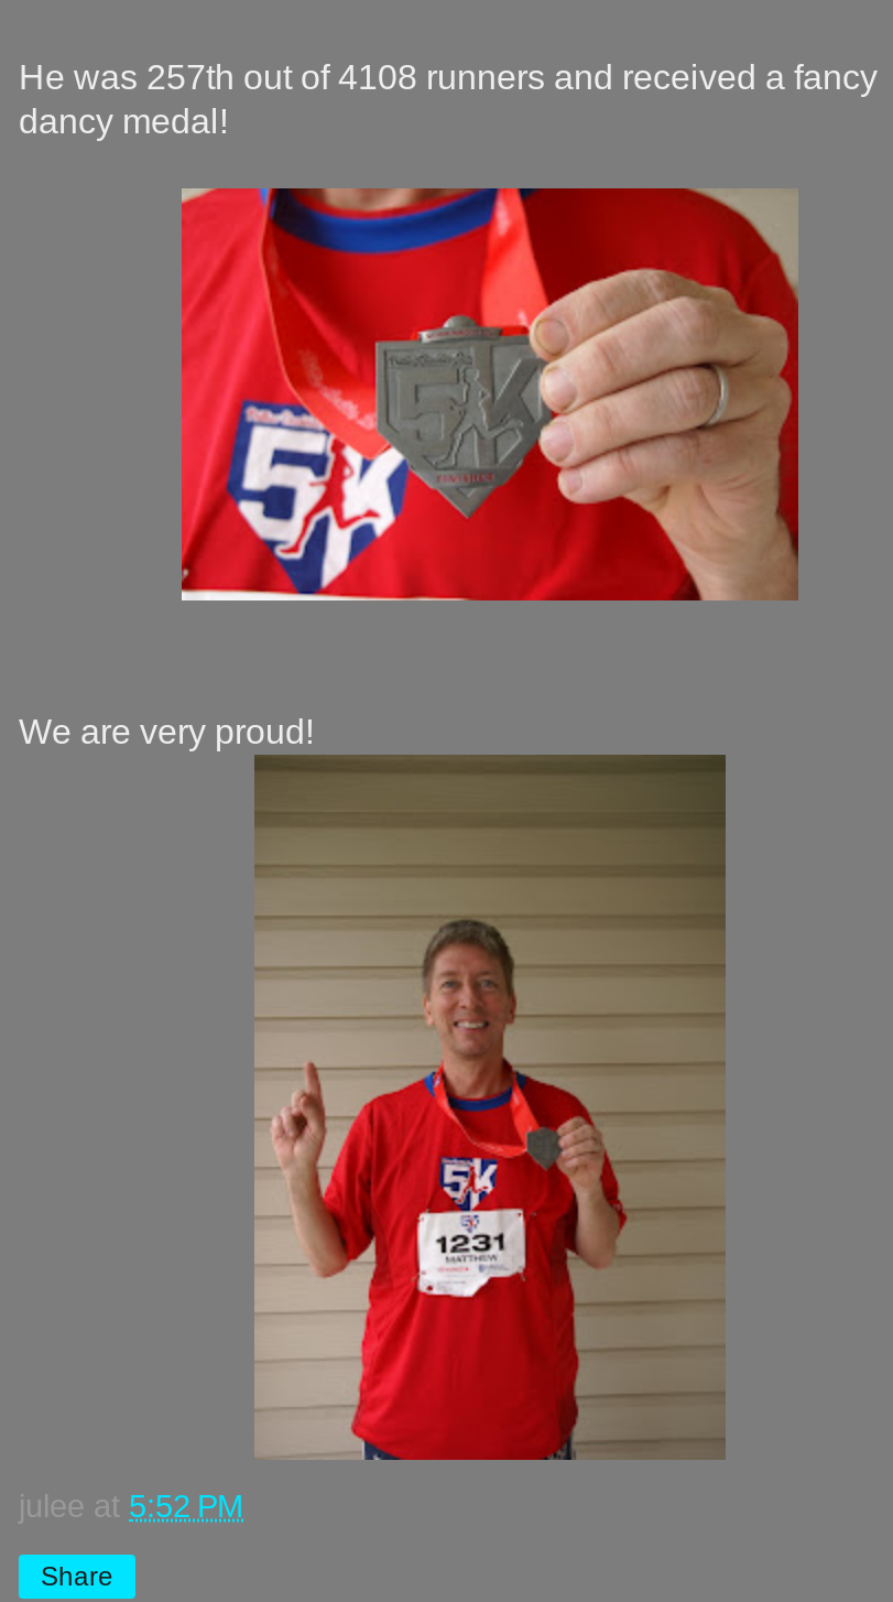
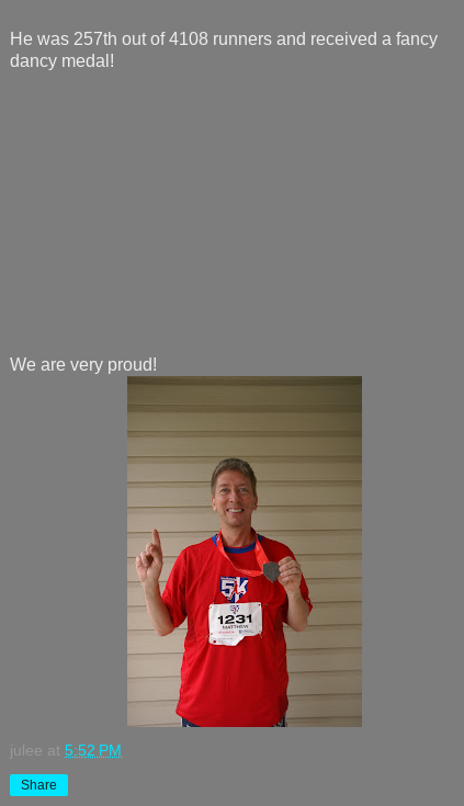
- [image]
